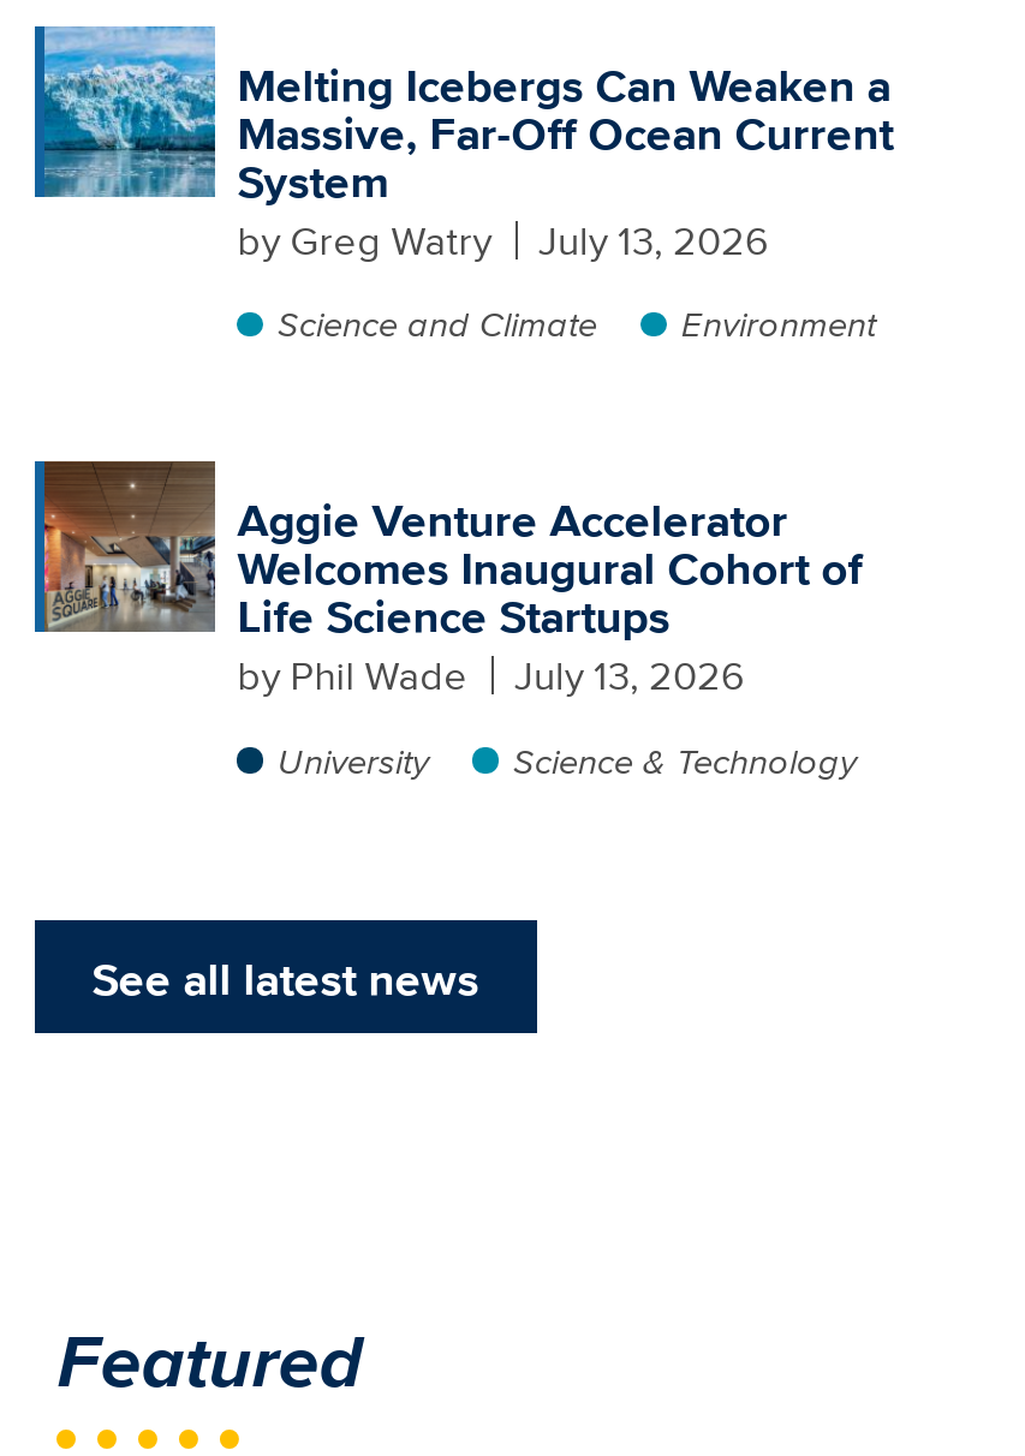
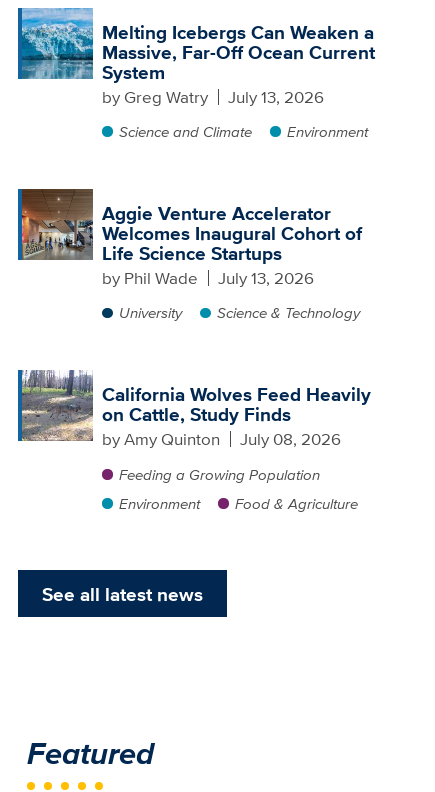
+ [image]
+ California Wolves Feed Heavily
+ on Cattle, Study Finds
+ byAmy Quinton
+ July 08, 2026
+ Feeding a Growing Population
+ Environment
+ Food & Agriculture
